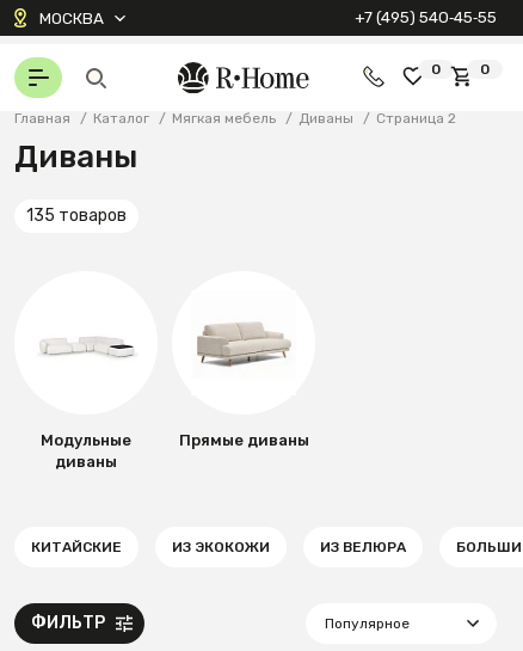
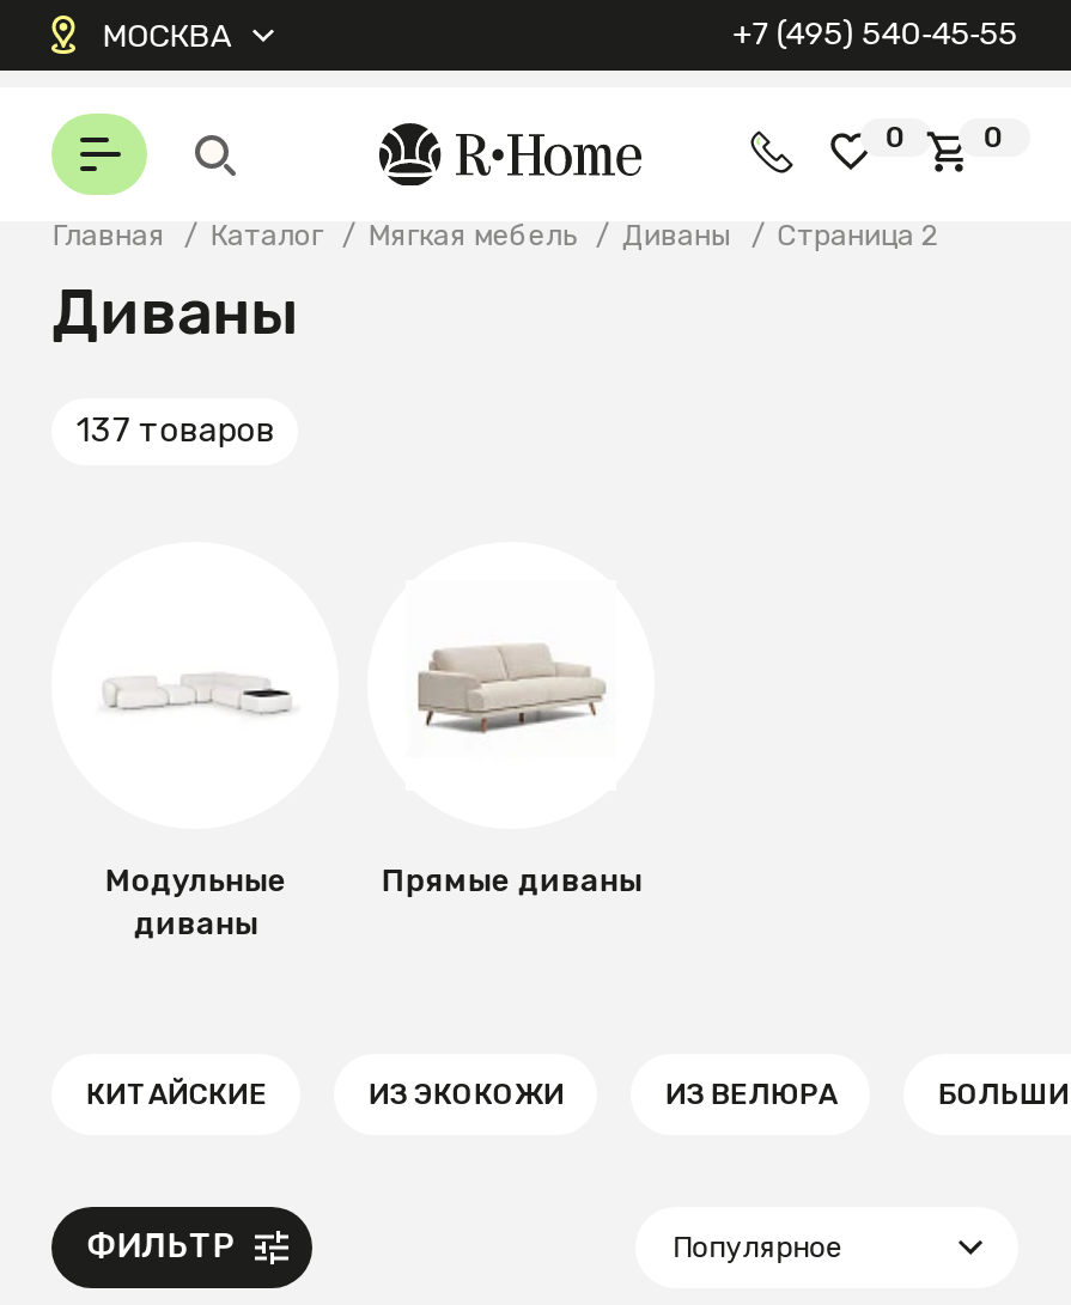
- 135 товаров
+ 137 товаров
